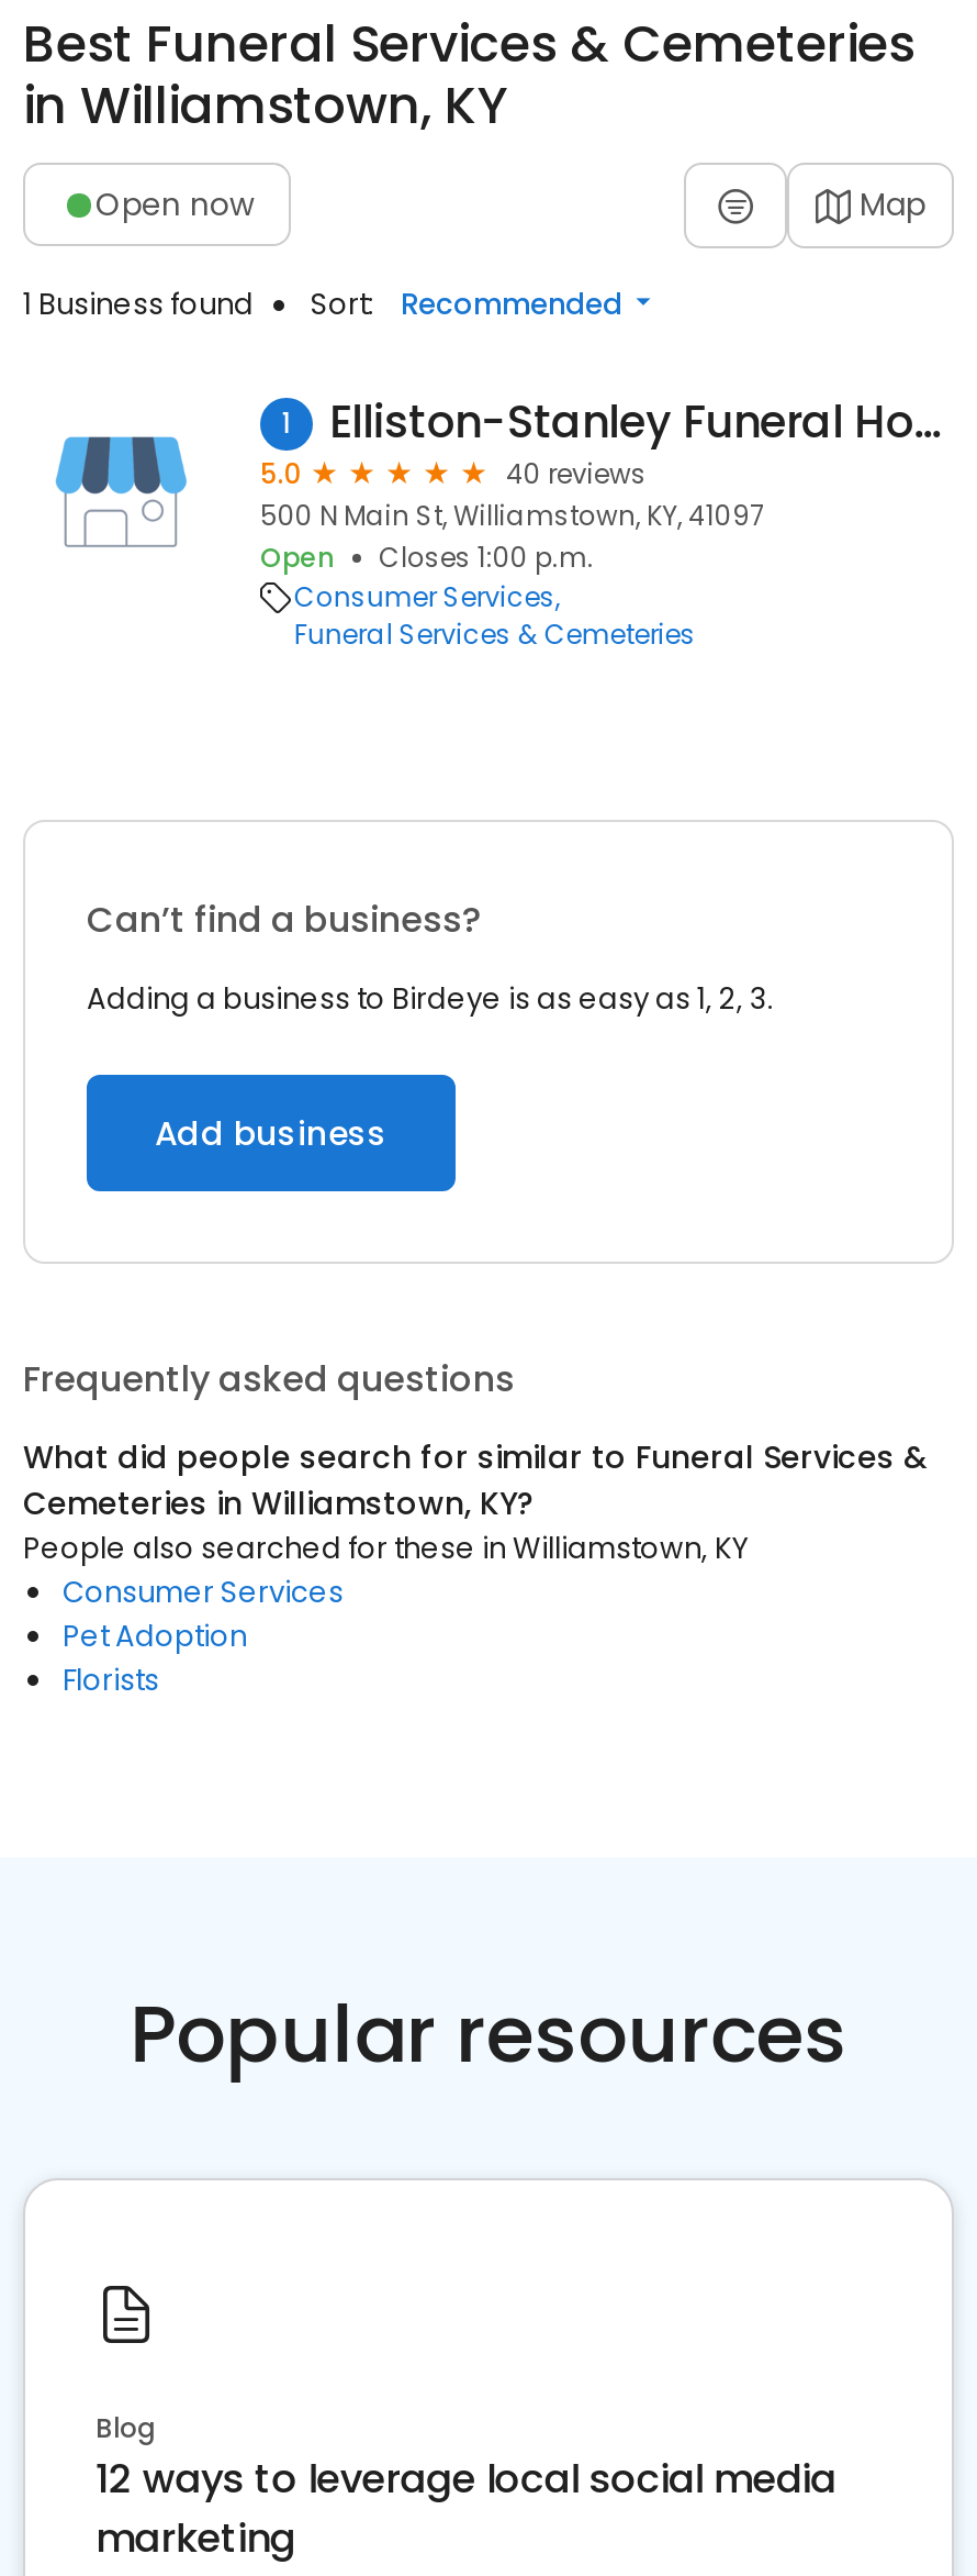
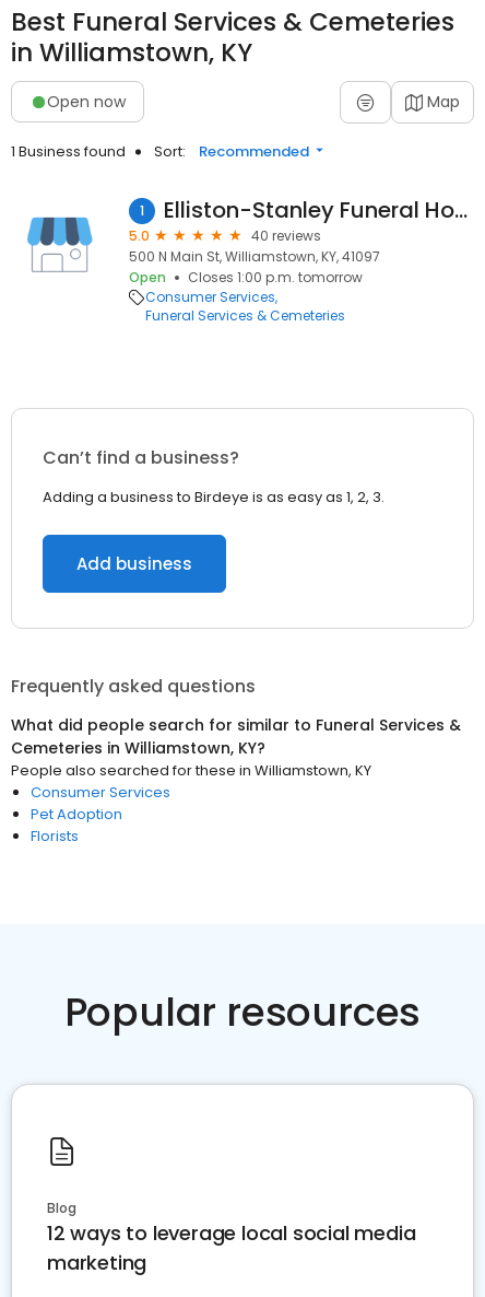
- Closes 1:00 p.m.
+ Closes 1:00 p.m. tomorrow
